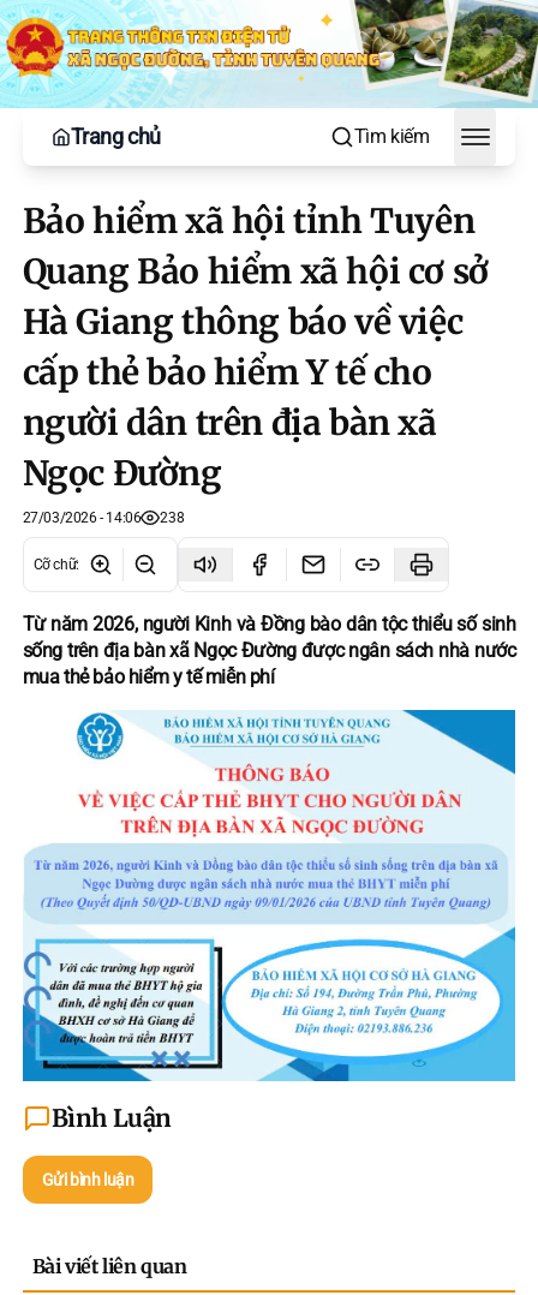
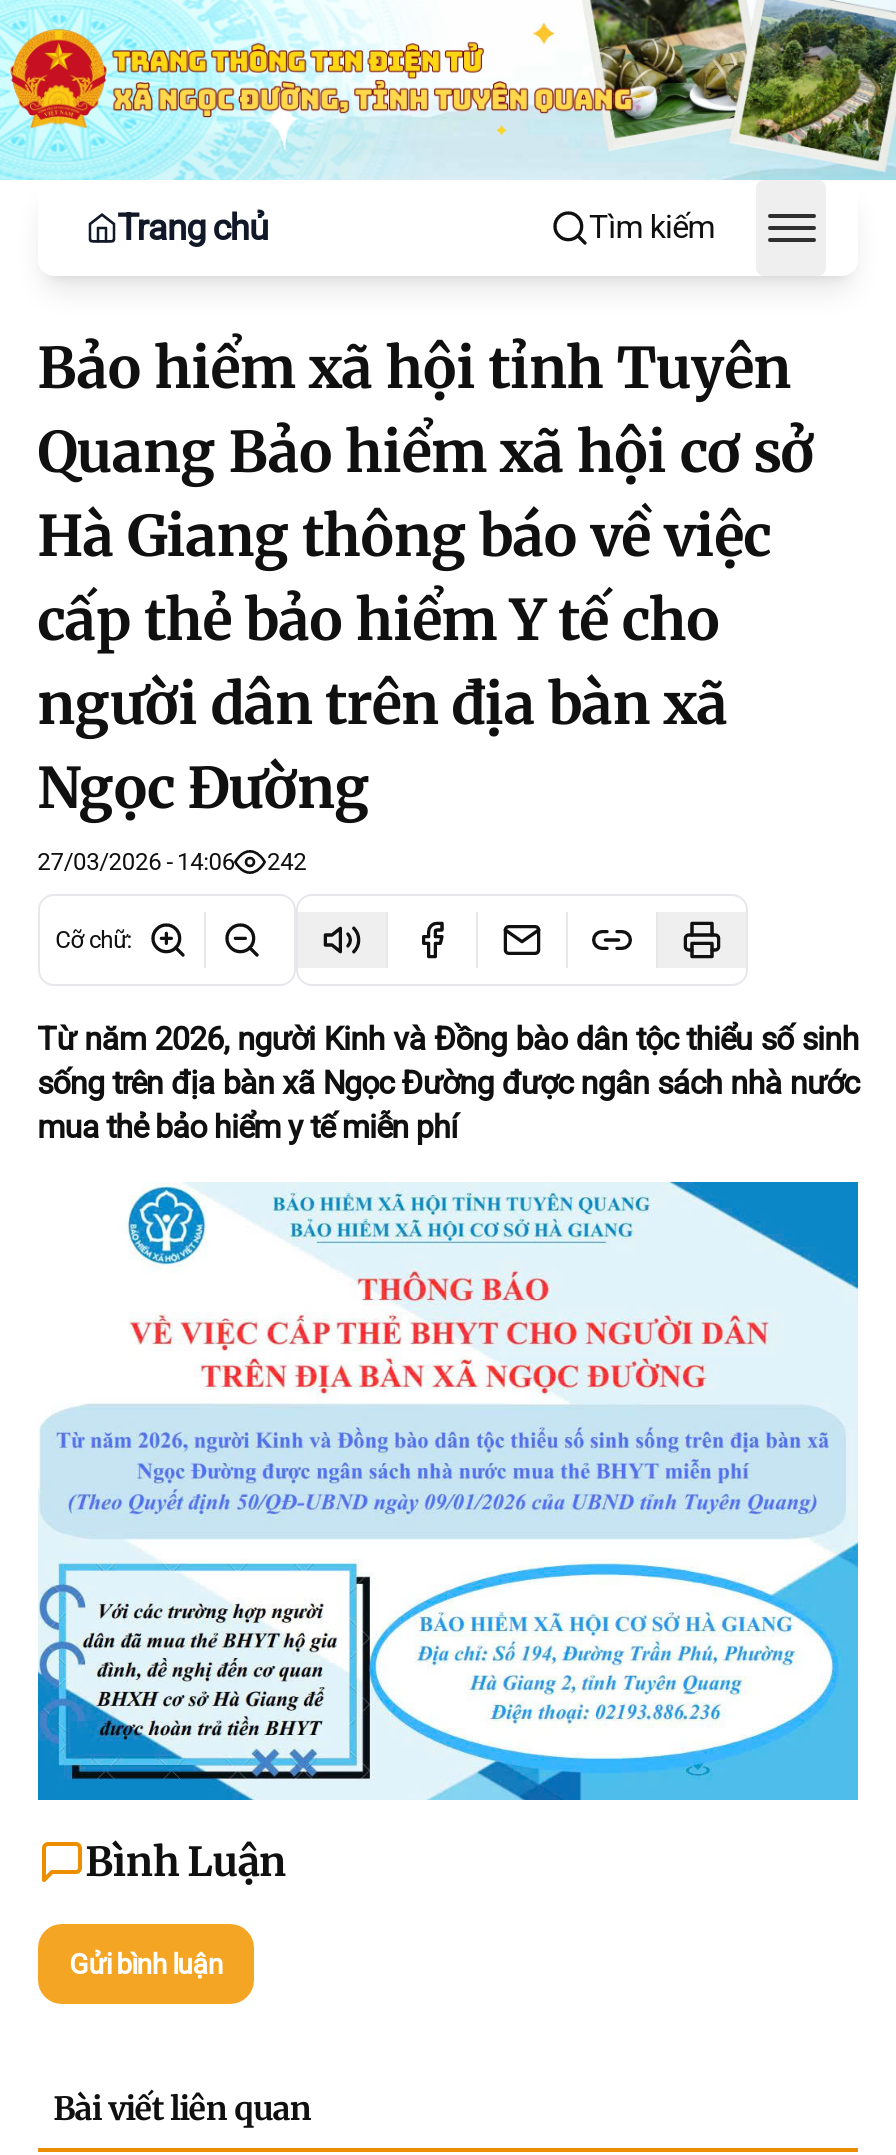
- 27/03/2026 - 14:06 238
+ 27/03/2026 - 14:06 242
